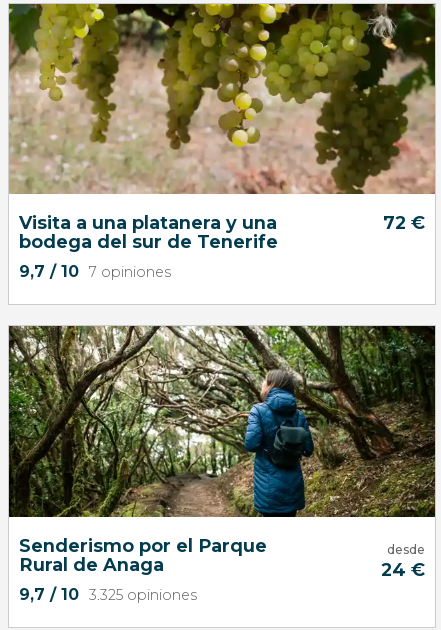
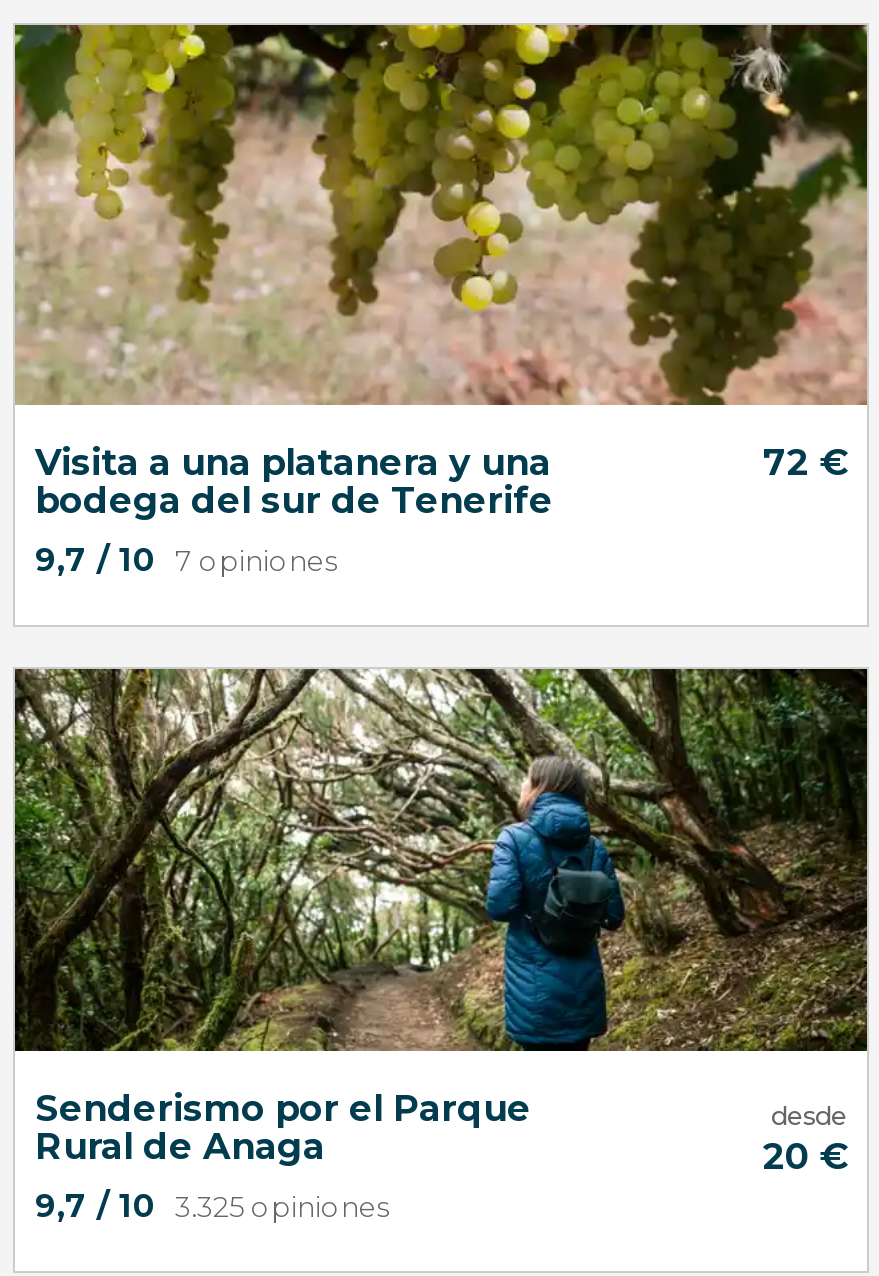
- 24 €
+ 20 €
